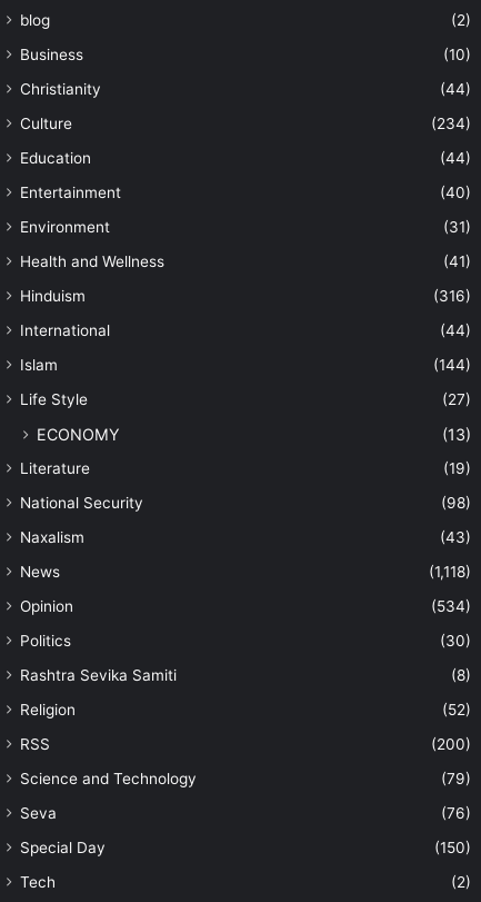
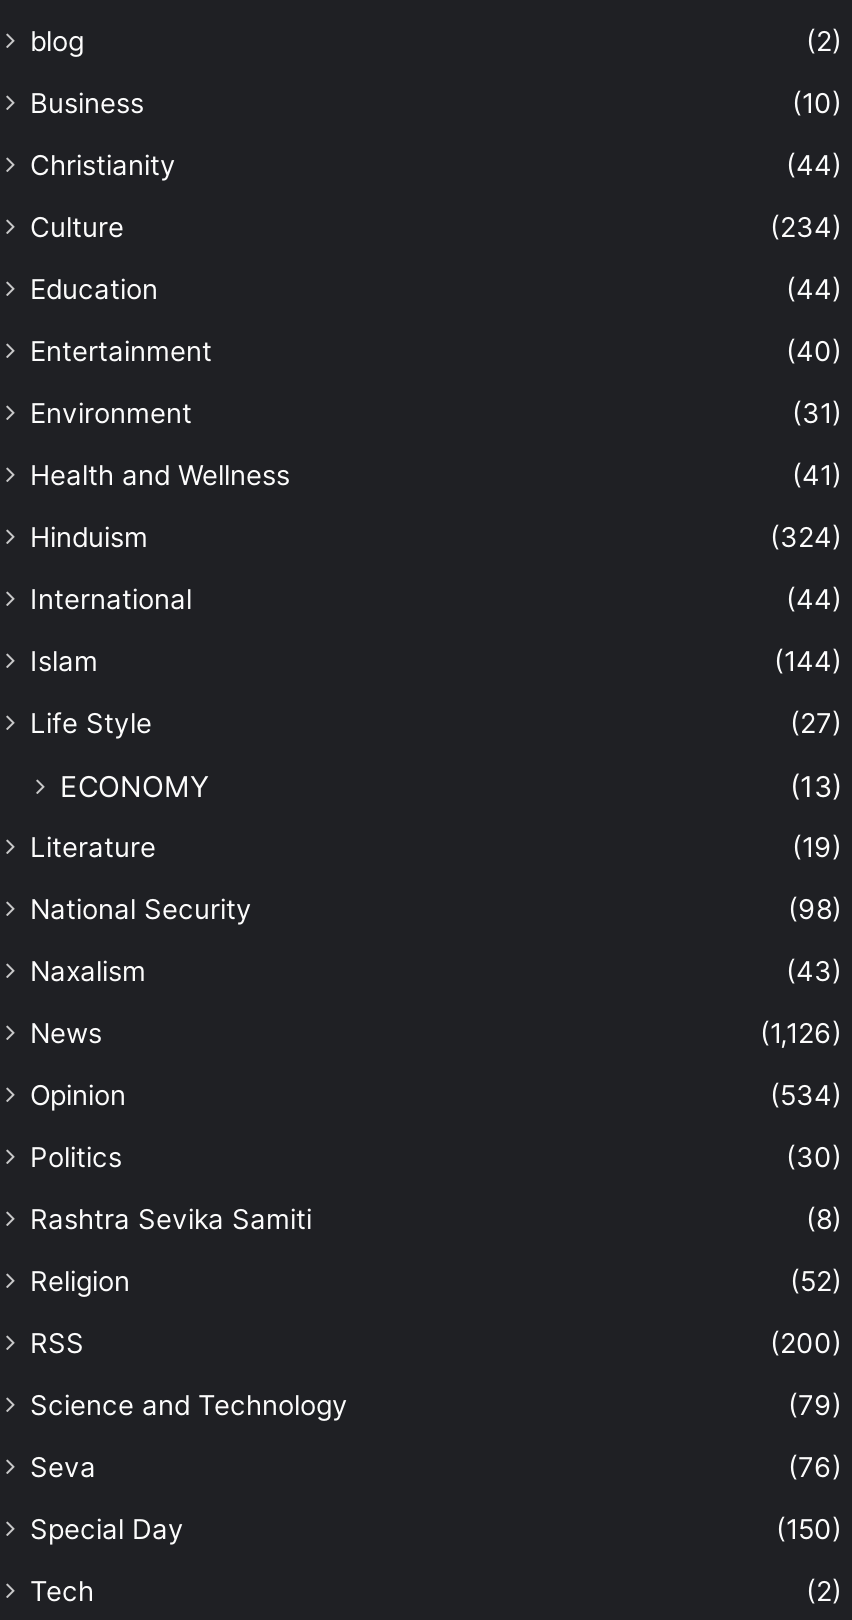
- (316)
+ (324)

- (1,118)
+ (1,126)
